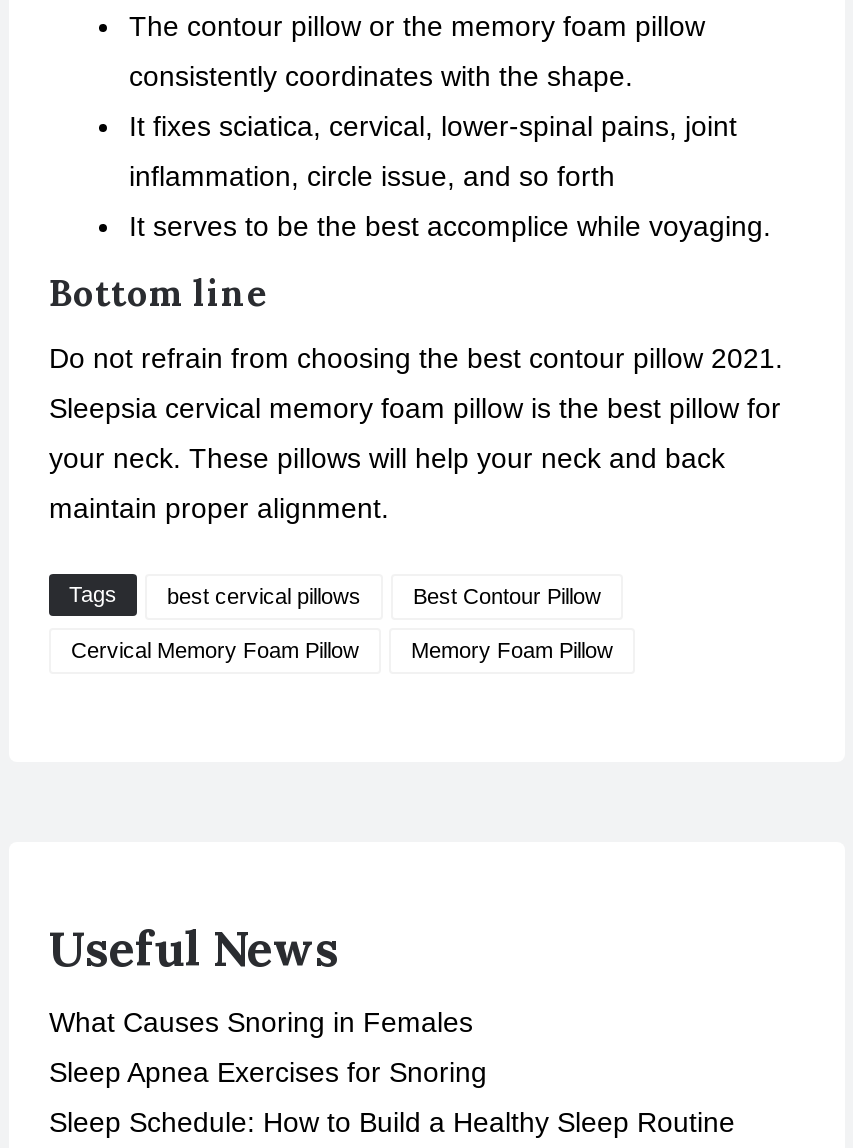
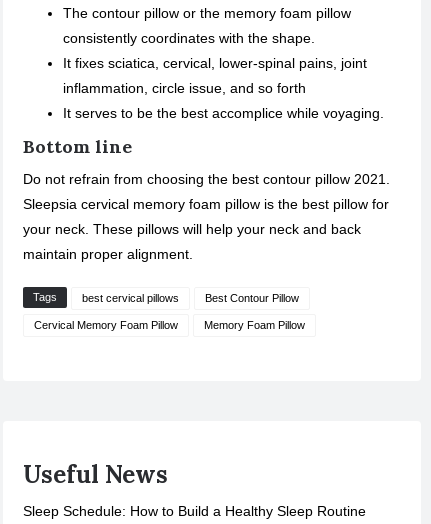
- What Causes Snoring in Females
- Sleep Apnea Exercises for Snoring
